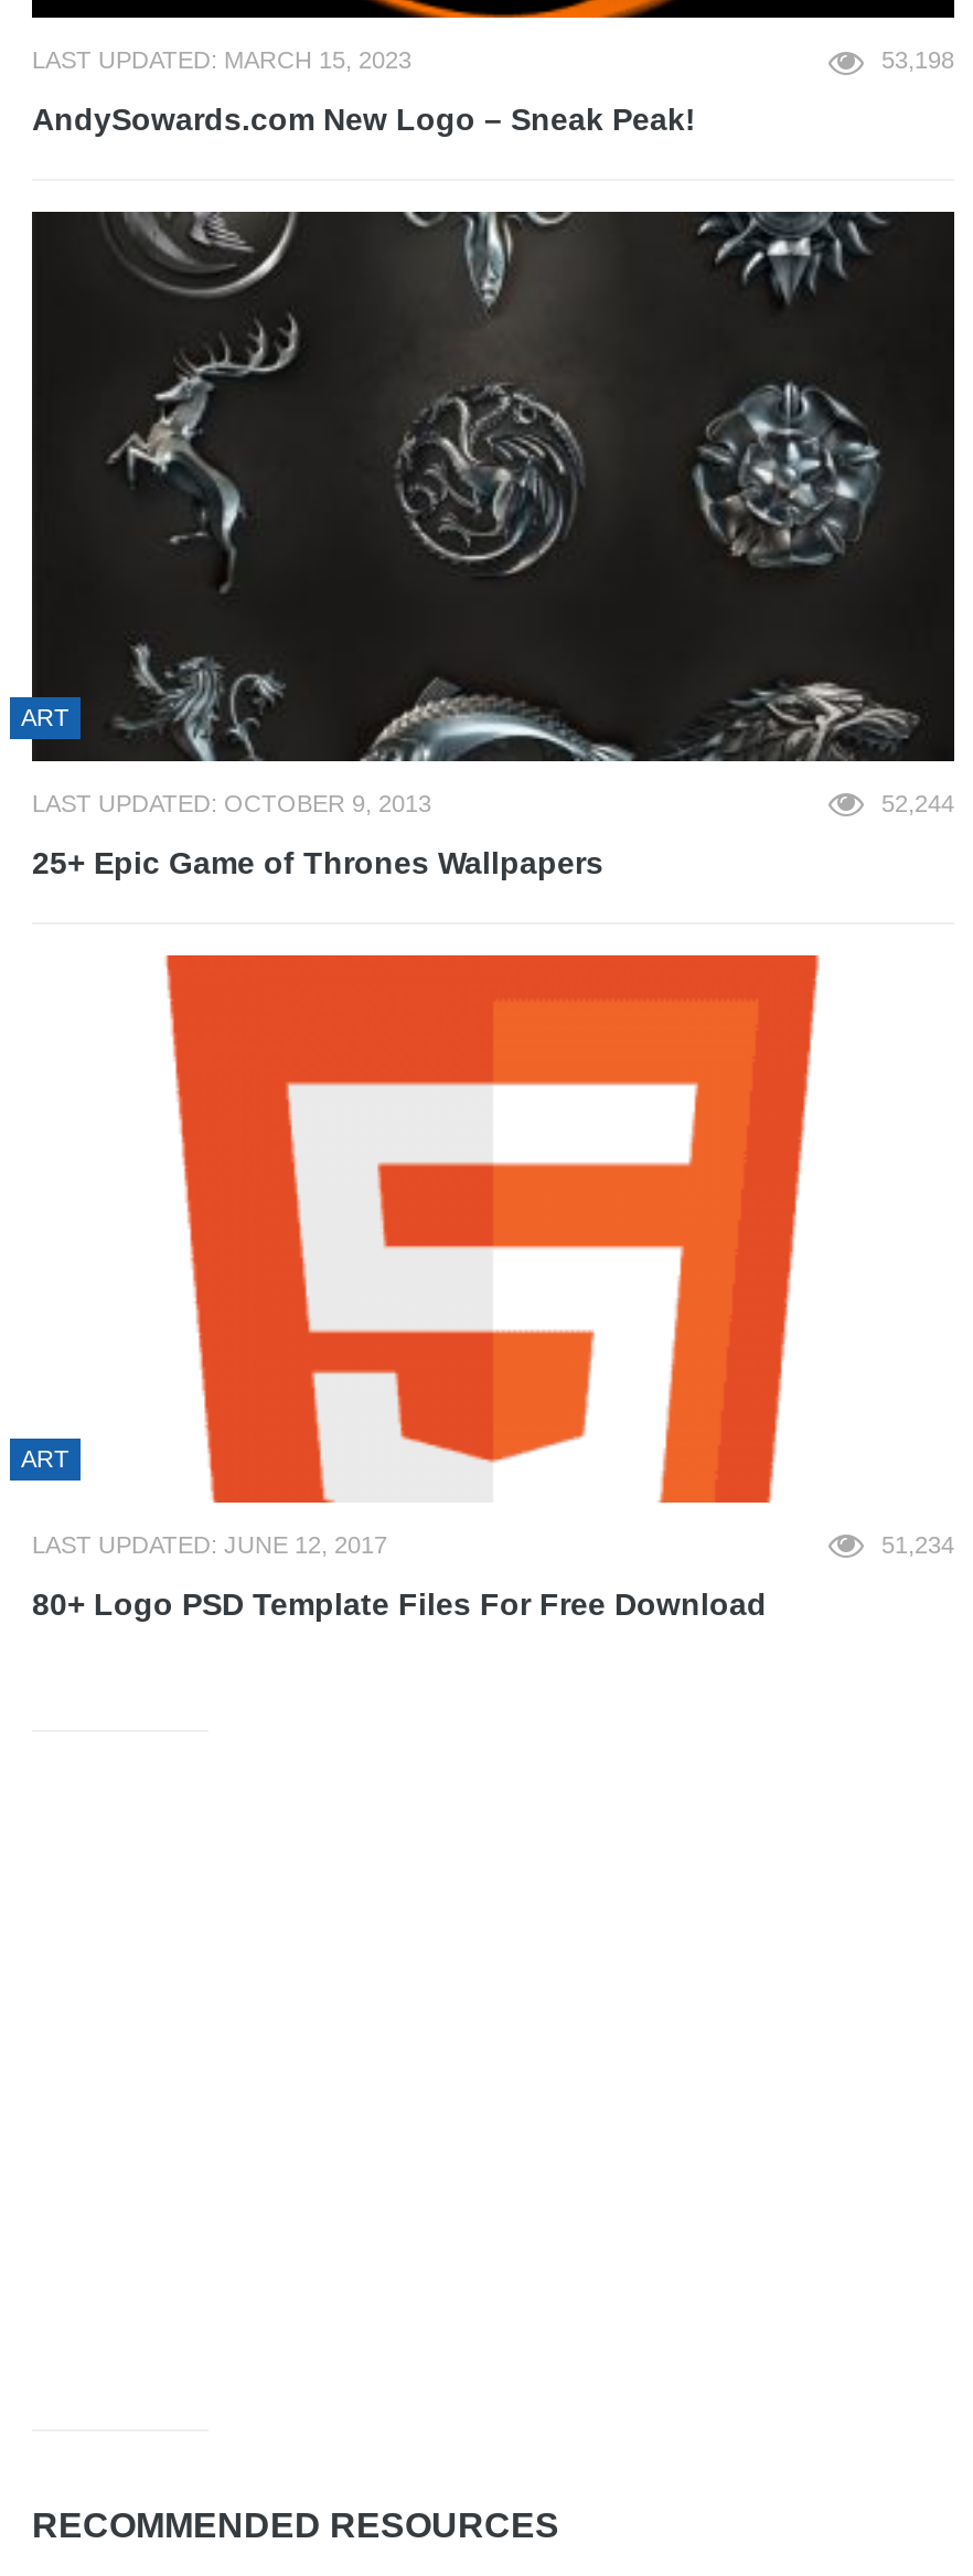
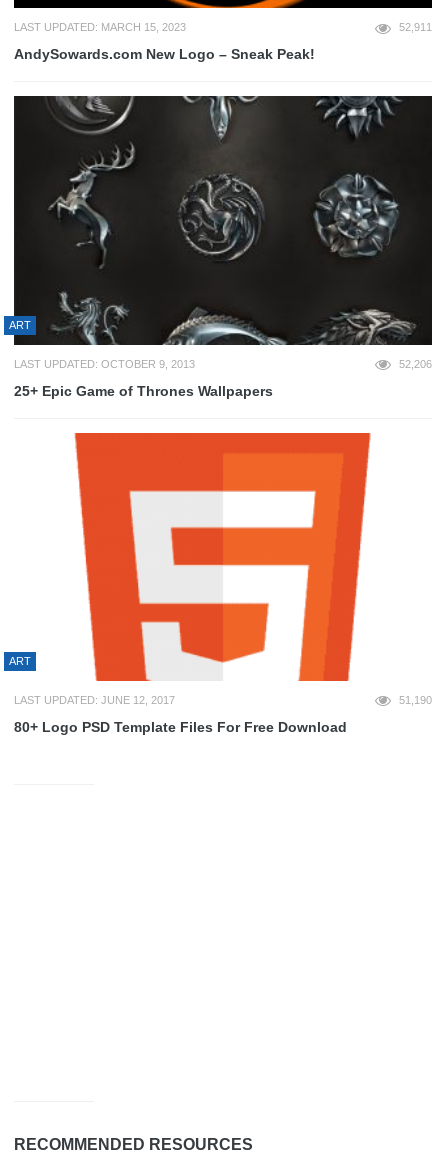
- 53,198
+ 52,911

- 52,244
+ 52,206

- 51,234
+ 51,190
